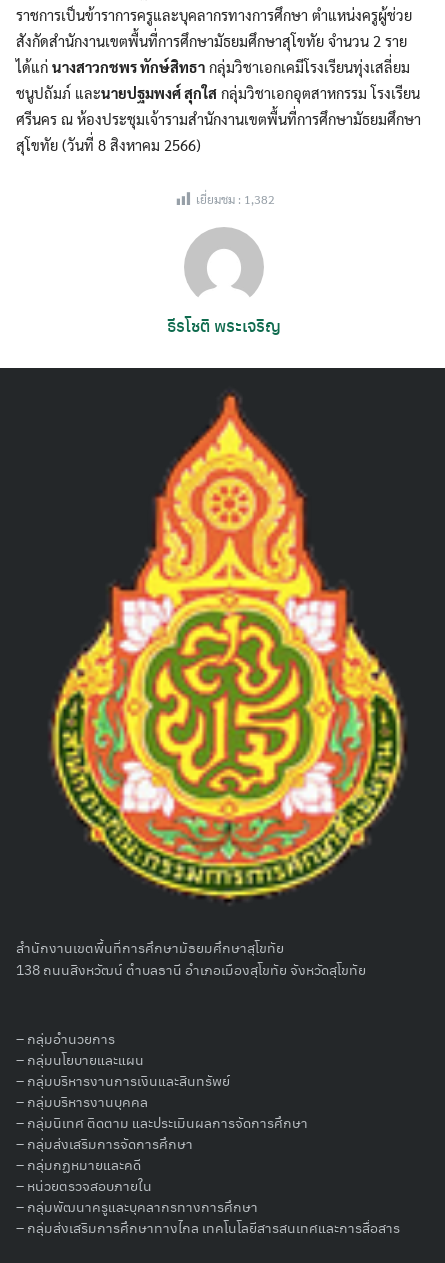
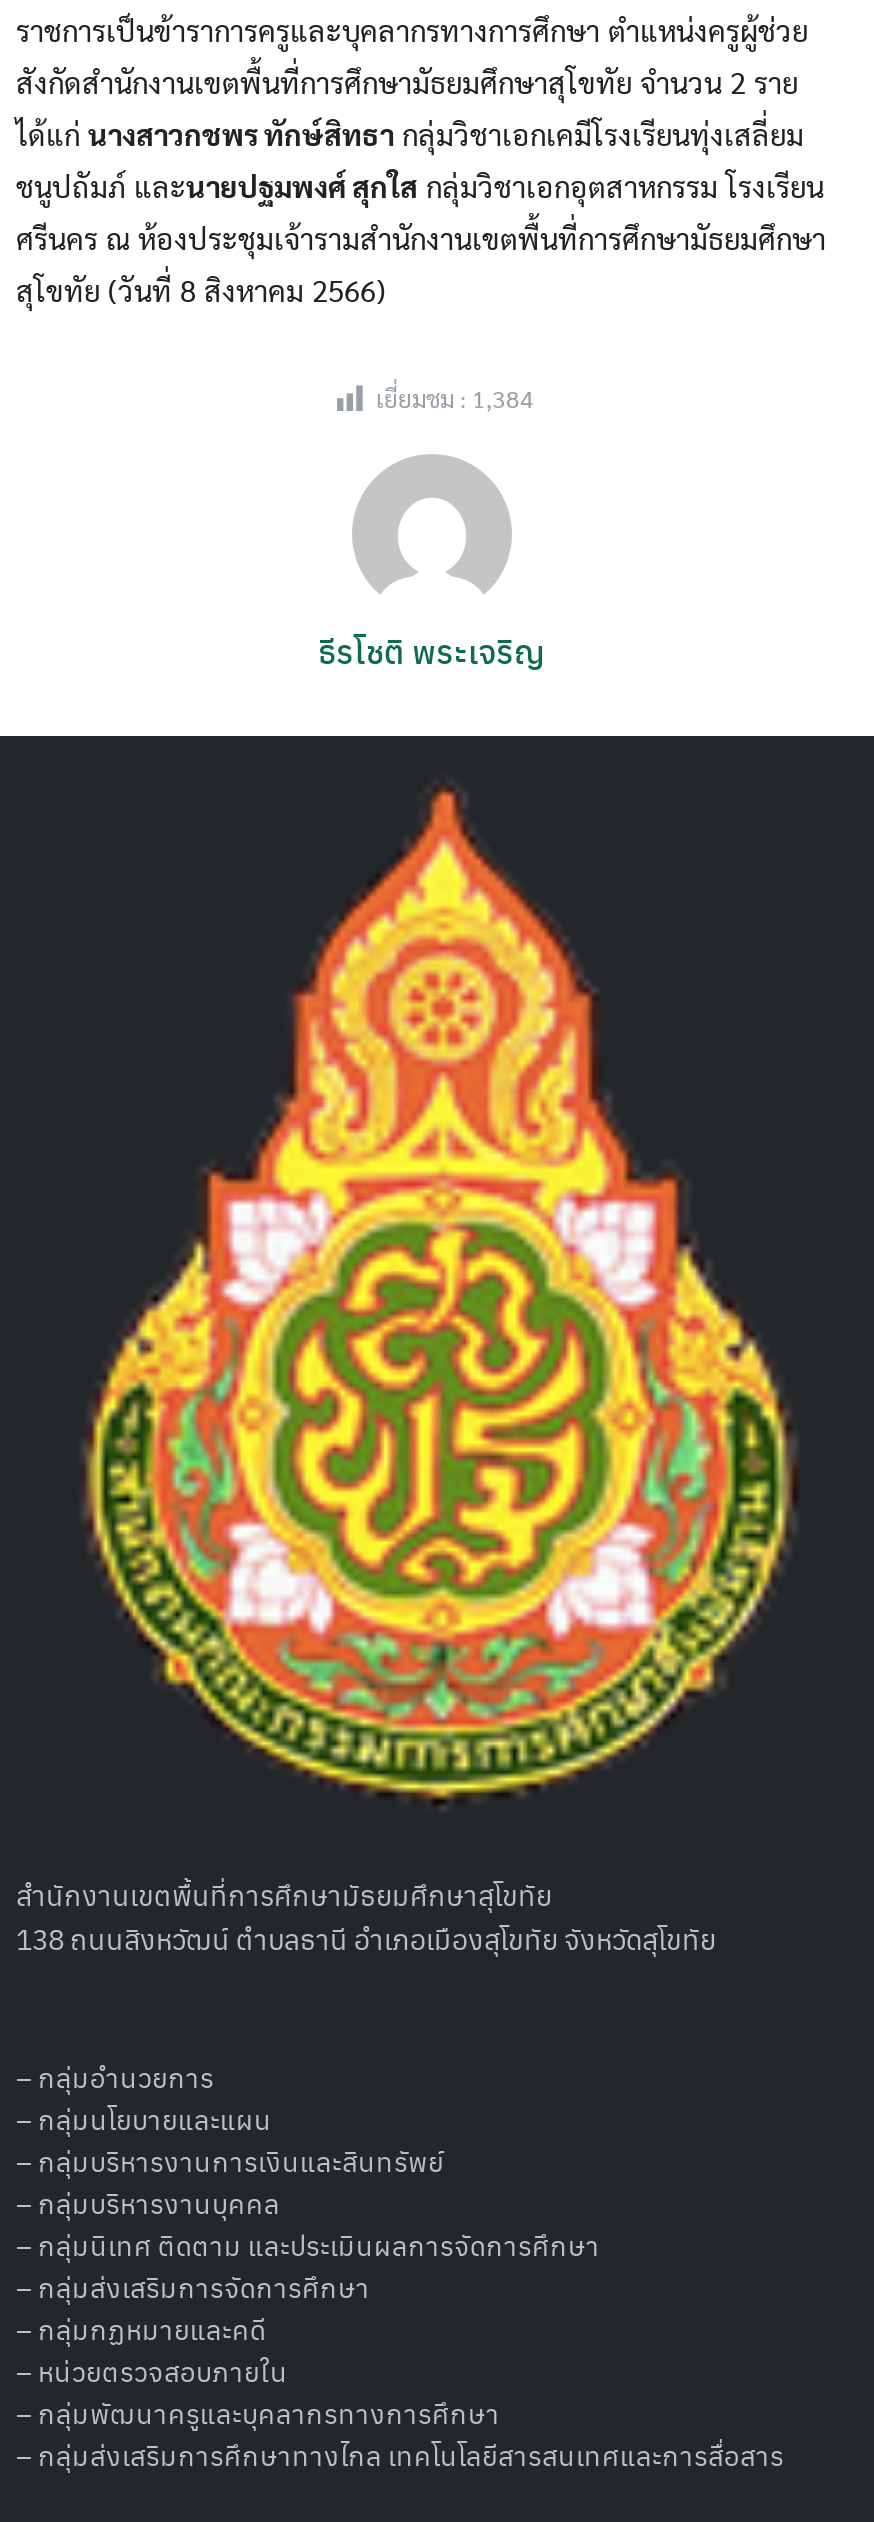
- เยี่ยมชม : 1,382
+ เยี่ยมชม : 1,384
